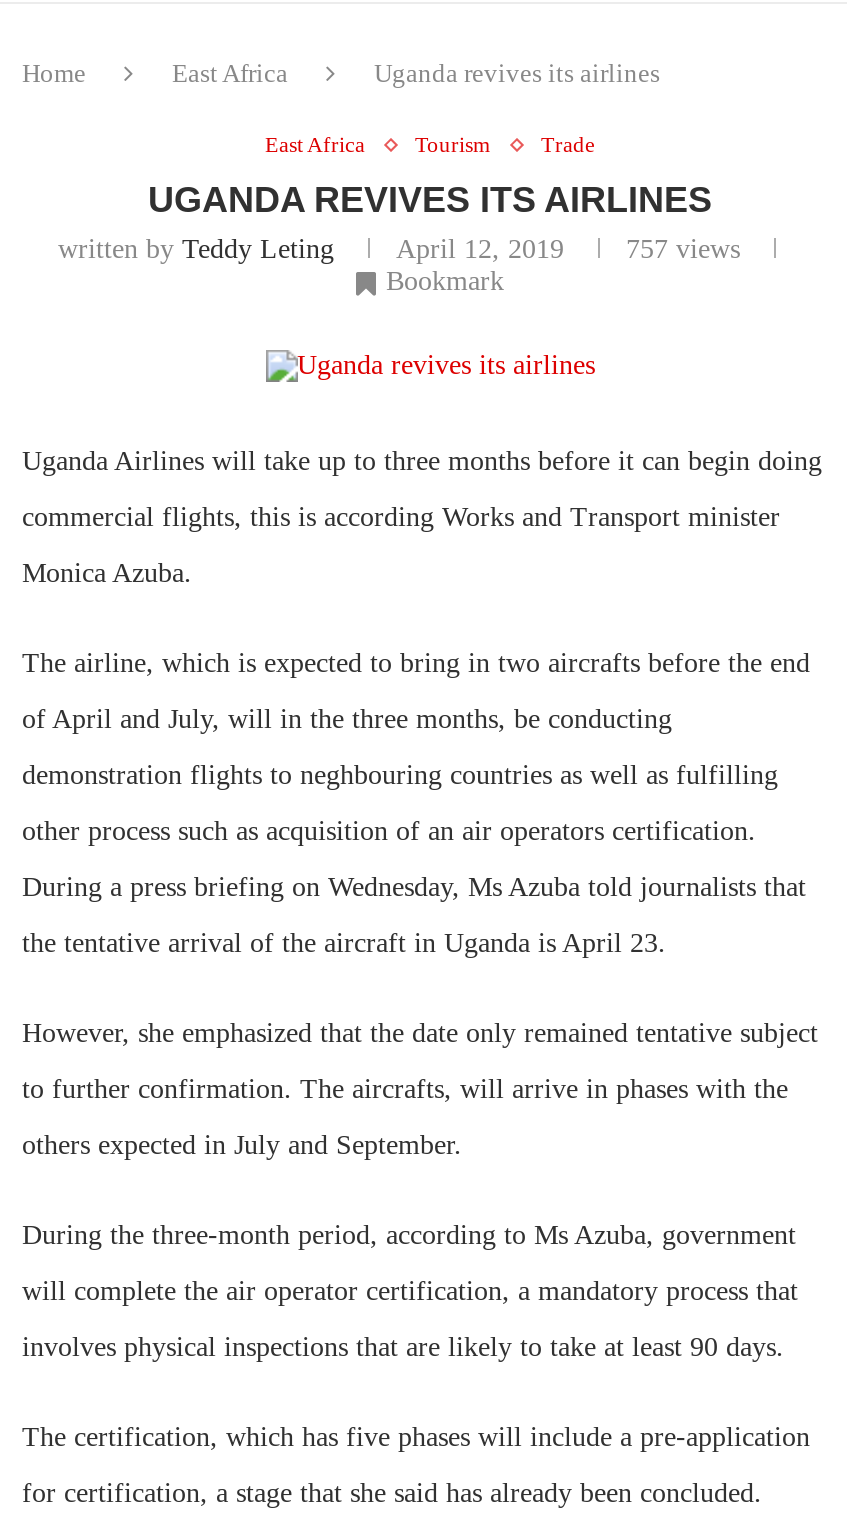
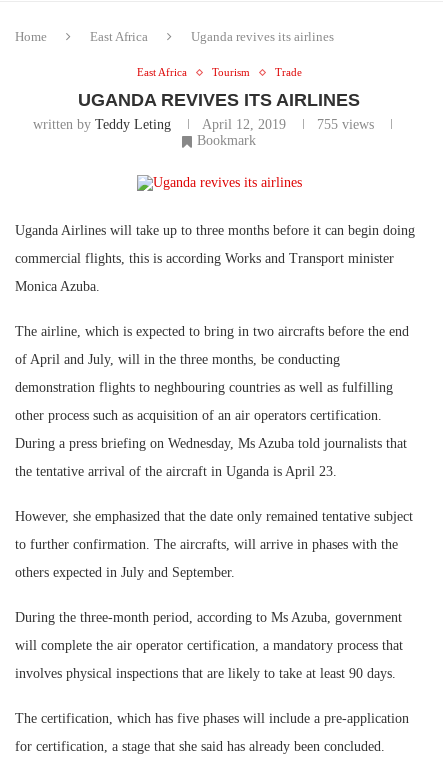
- 757 views
+ 755 views
